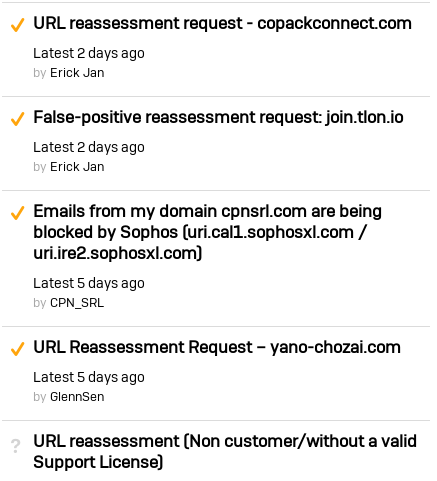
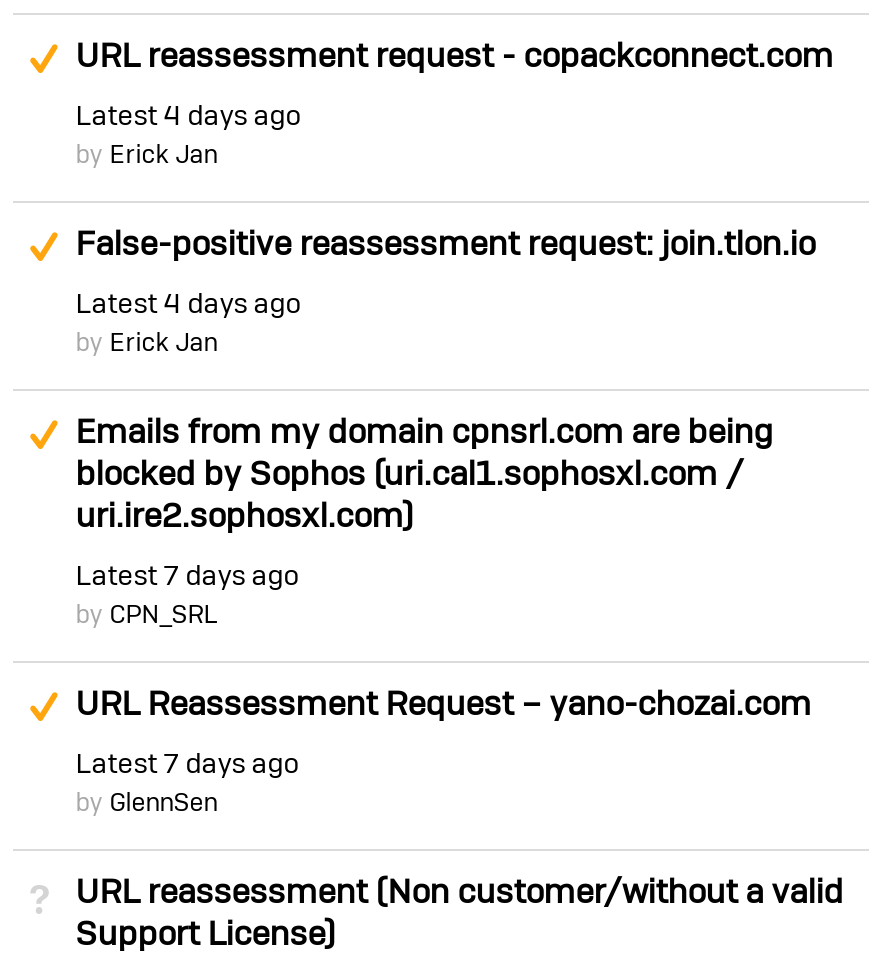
- Latest 2 days ago
+ Latest 4 days ago

- Latest 2 days ago
+ Latest 4 days ago

- Latest 5 days ago
+ Latest 7 days ago

- Latest 5 days ago
+ Latest 7 days ago
